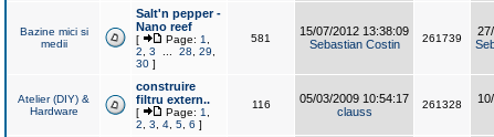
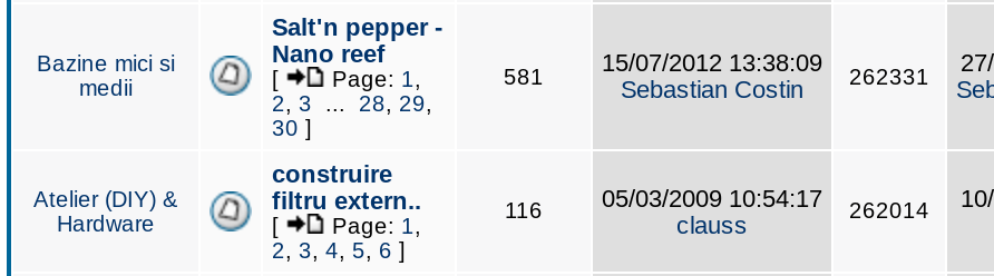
- 261739
+ 262331

- 261328
+ 262014
